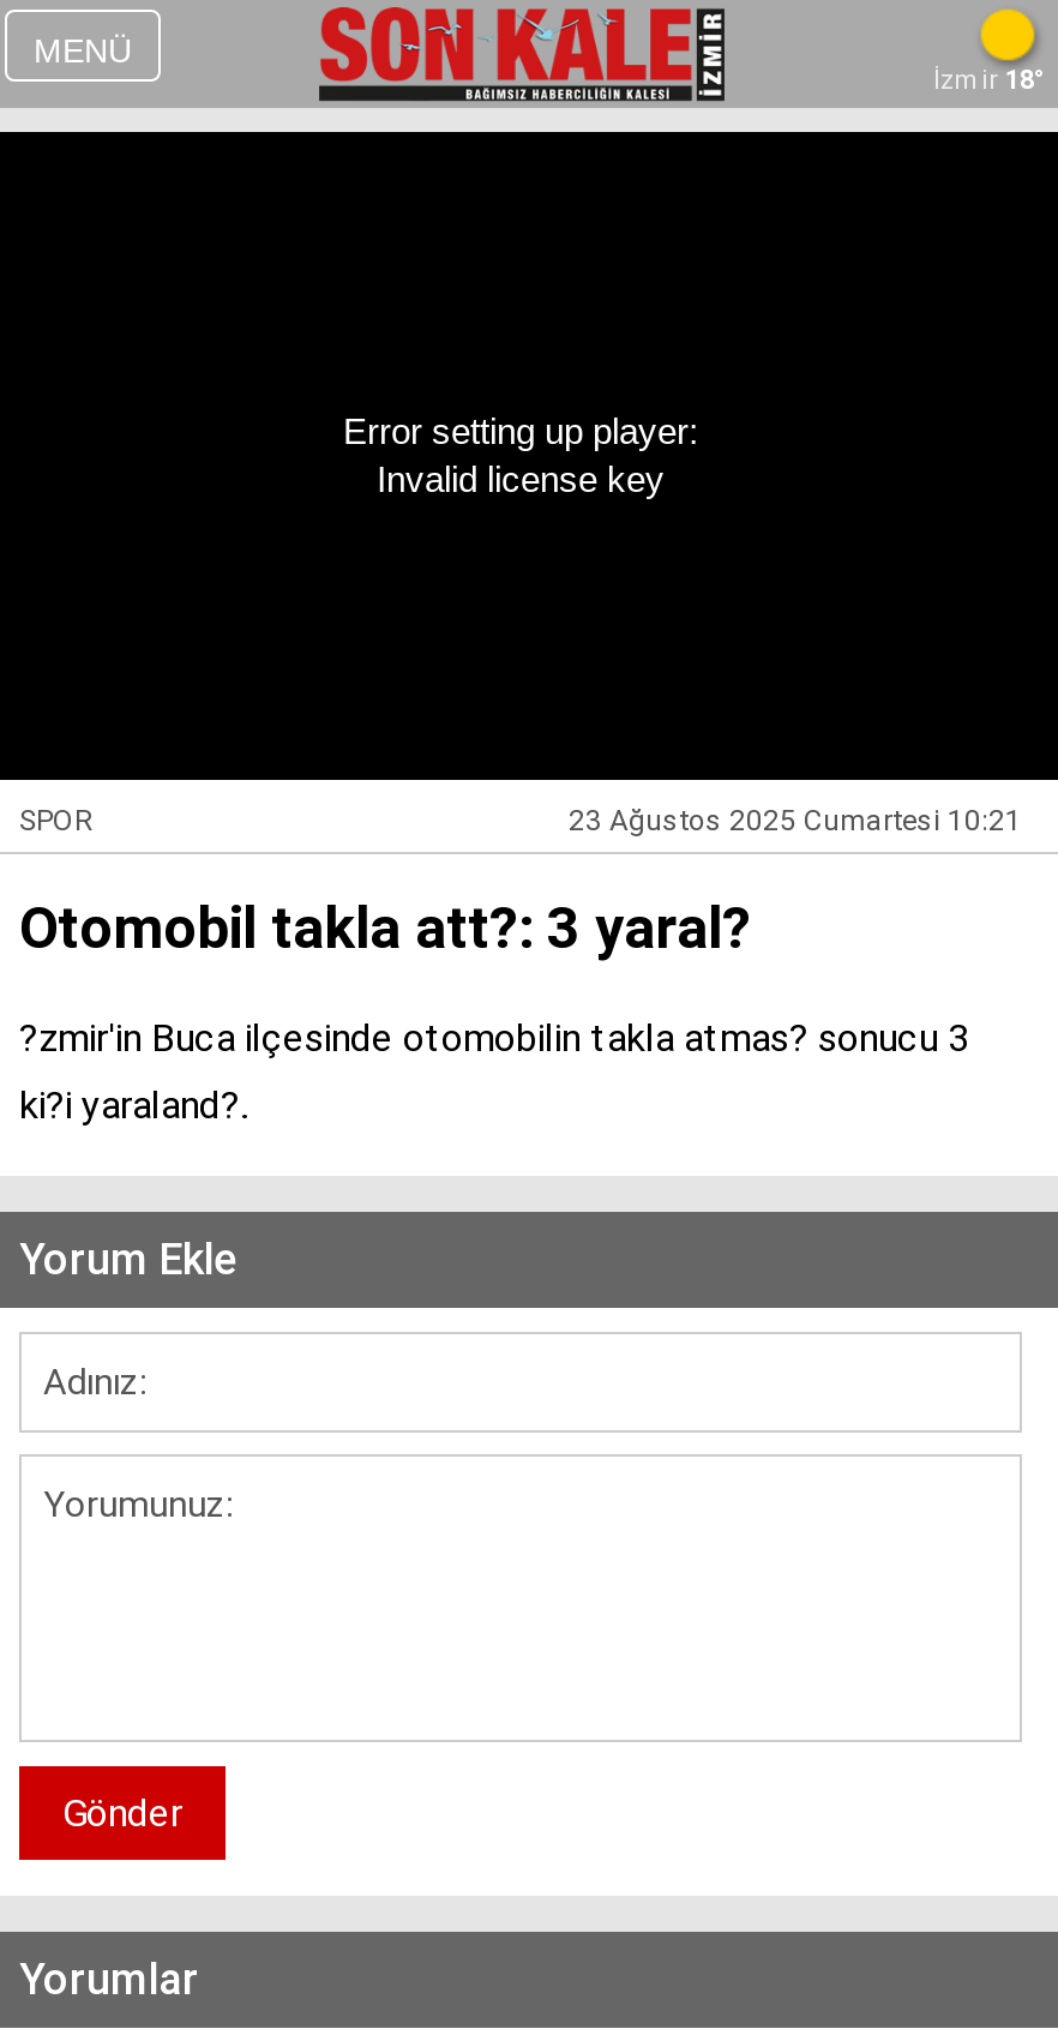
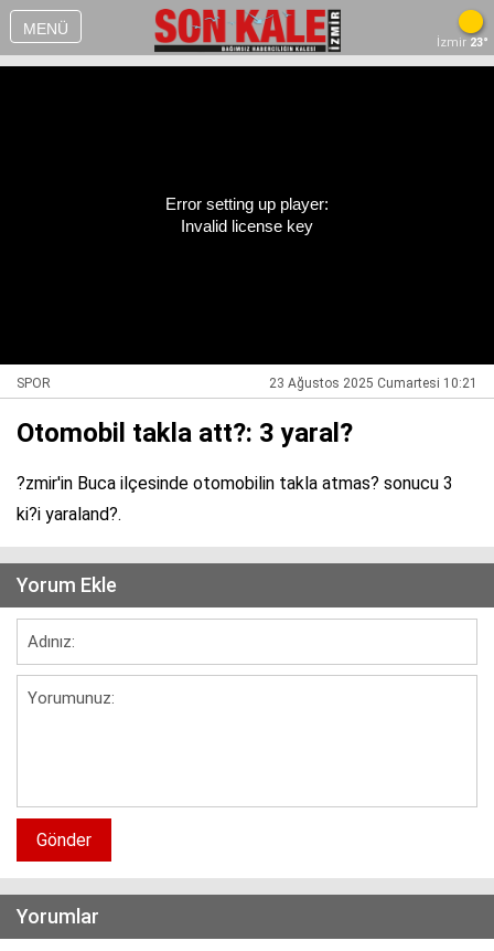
- İzmir 18°
+ İzmir 23°
